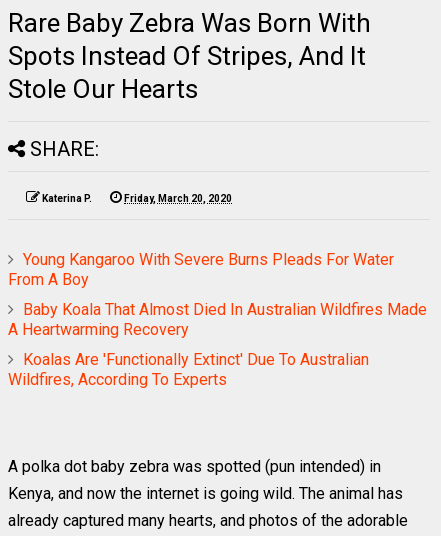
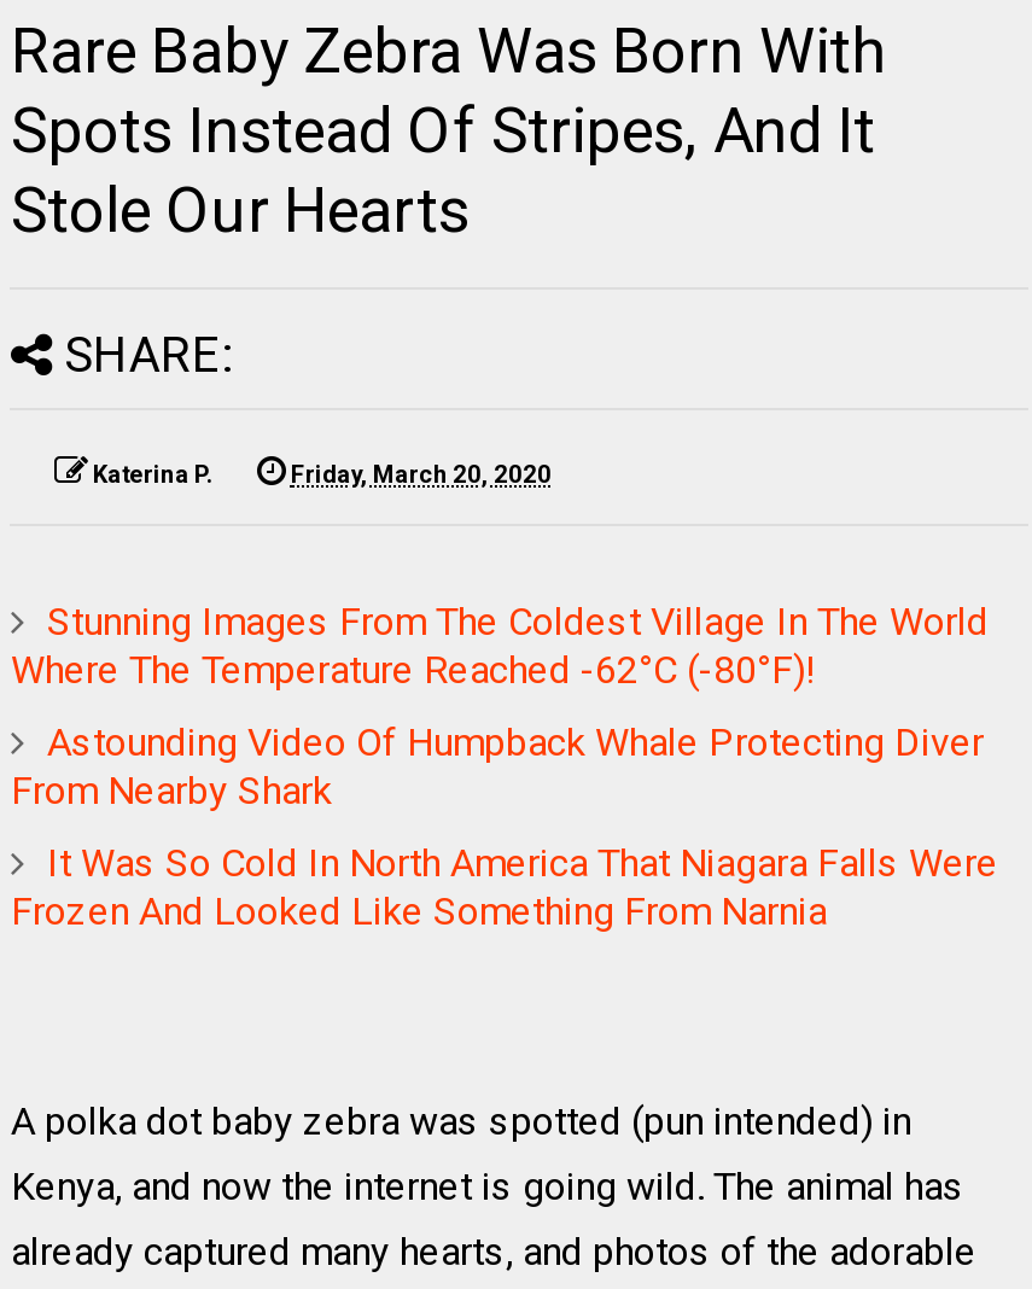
- Young Kangaroo With Severe Burns Pleads For Water
- From A Boy
+ Stunning Images From The Coldest Village In The World
+ Where The Temperature Reached -62°C (-80°F)!

- Baby Koala That Almost Died In Australian Wildfires Made
- A Heartwarming Recovery
+ Astounding Video Of Humpback Whale Protecting Diver
+ From Nearby Shark

- Koalas Are 'Functionally Extinct' Due To Australian
- Wildfires, According To Experts
+ It Was So Cold In North America That Niagara Falls Were
+ Frozen And Looked Like Something From Narnia
